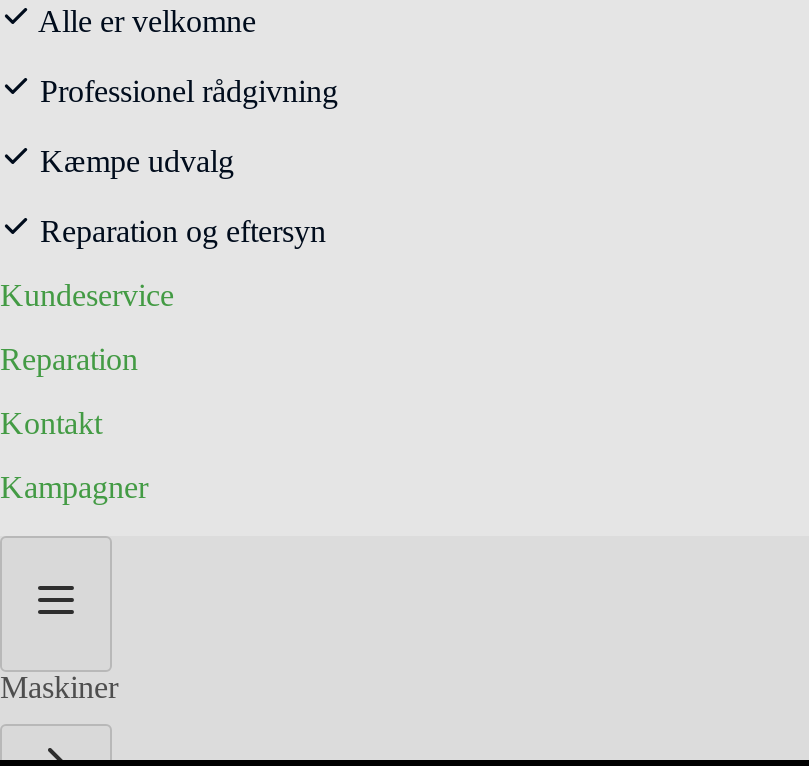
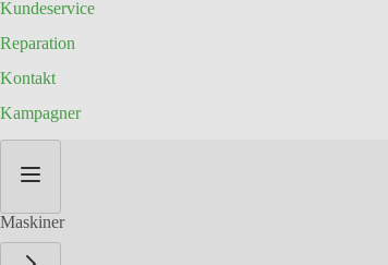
- Alle er velkomne
- Professionel rådgivning
- Kæmpe udvalg
- Reparation og eftersyn
